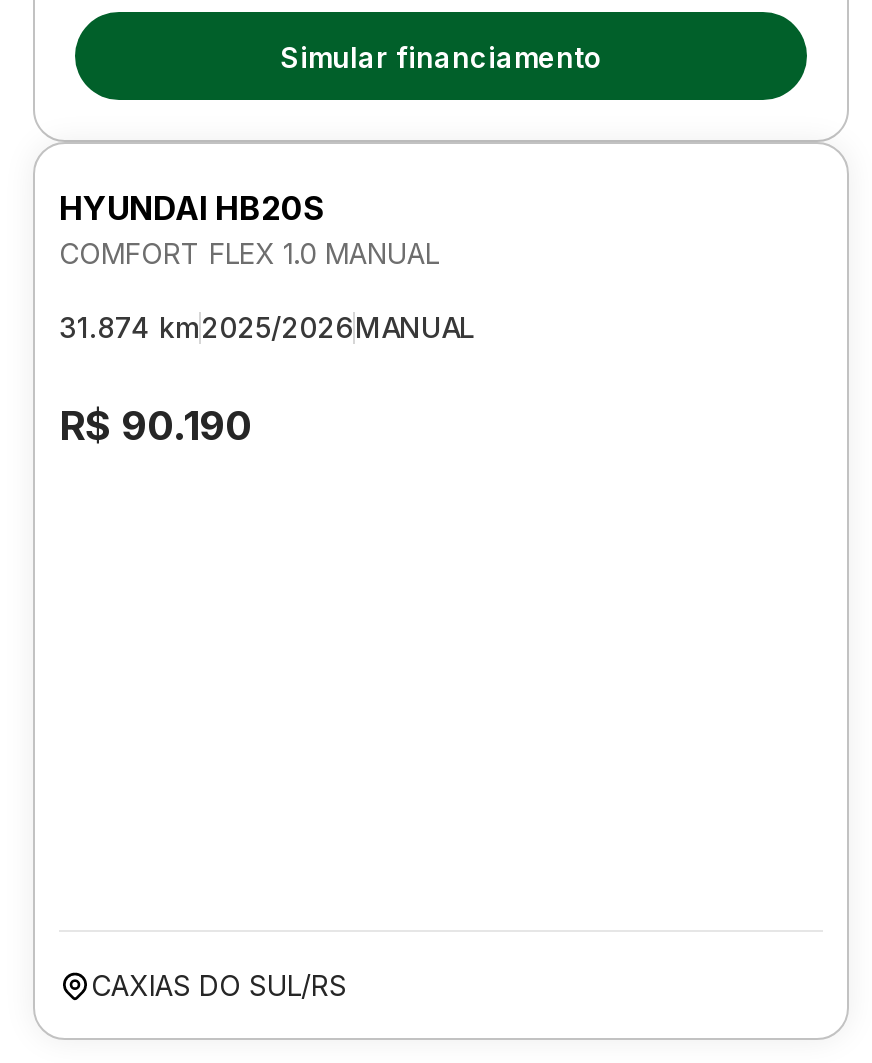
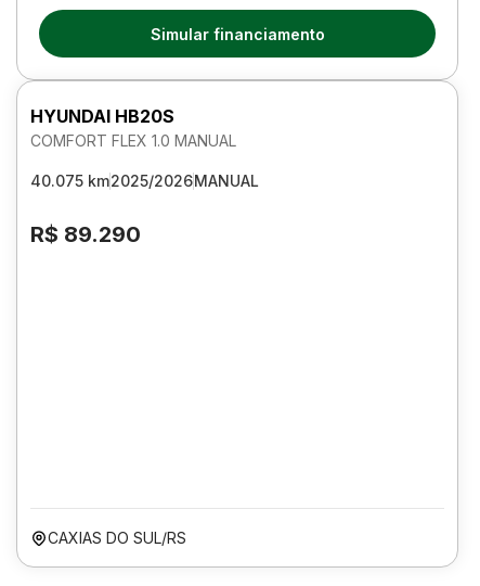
- 31.874 km2025/2026MANUAL
+ 40.075 km2025/2026MANUAL

- R$ 90.190
+ R$ 89.290
